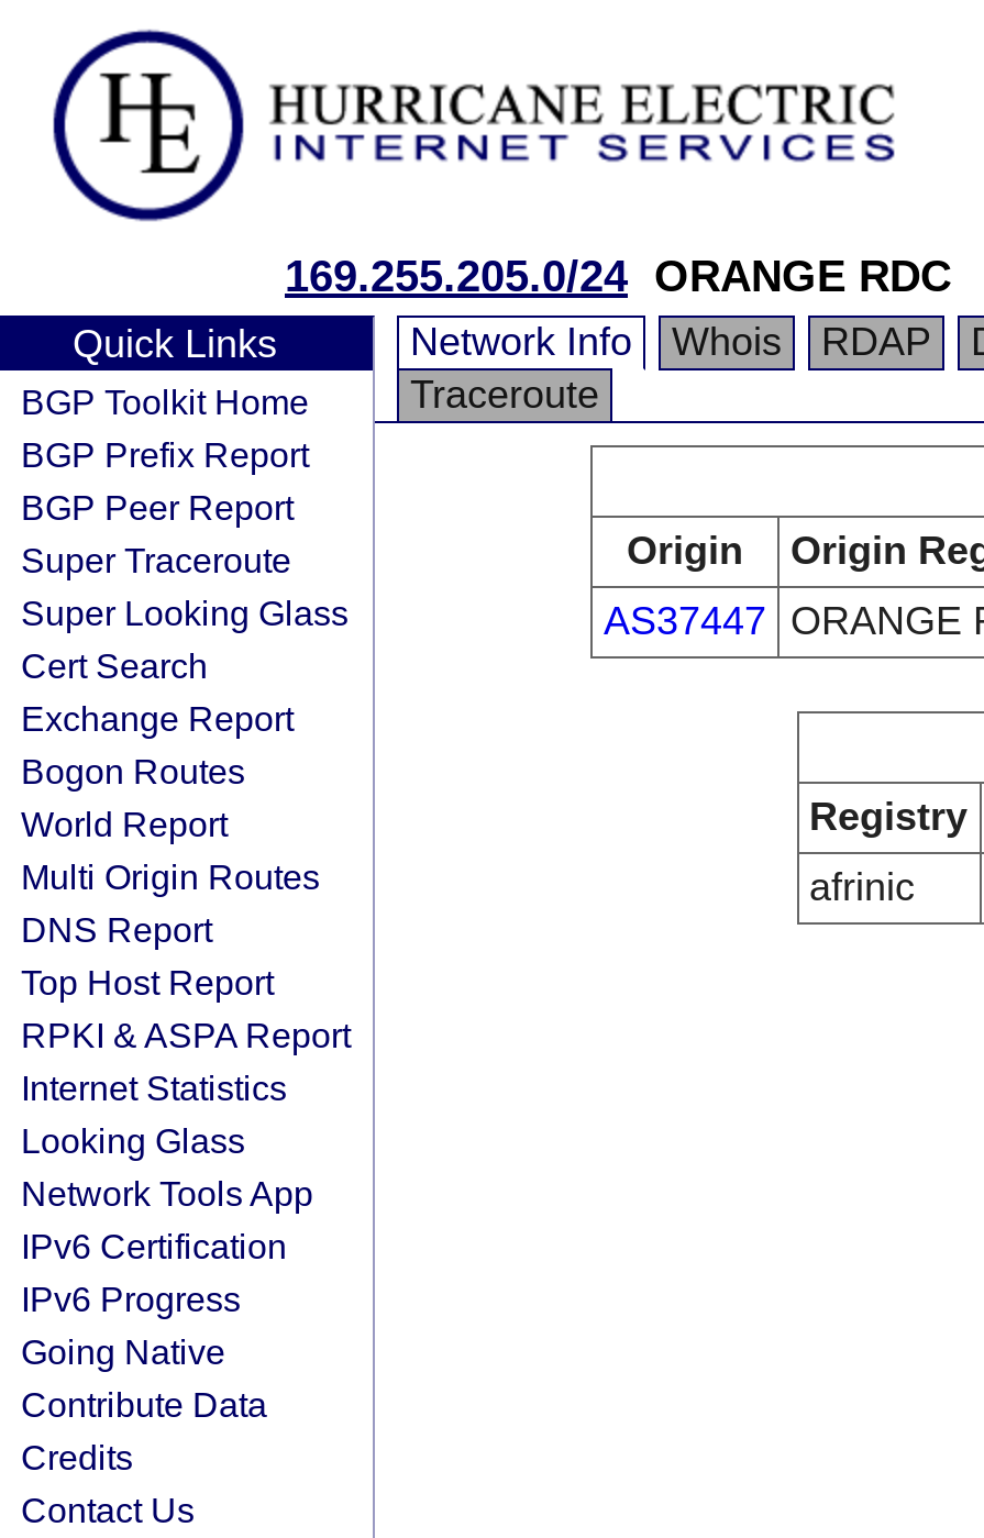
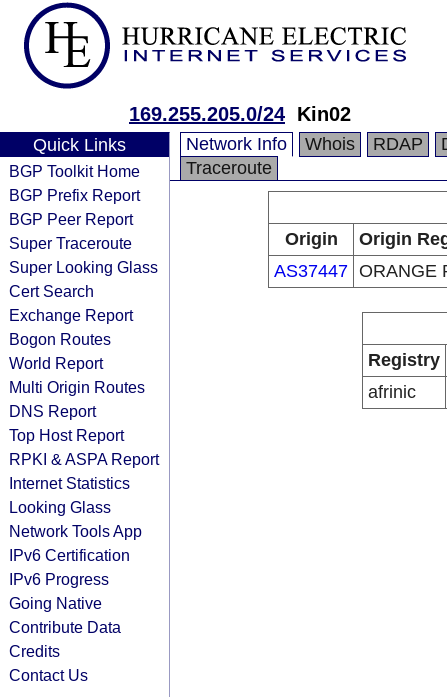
- 169.255.205.0/24 ORANGE RDC
+ 169.255.205.0/24 Kin02
